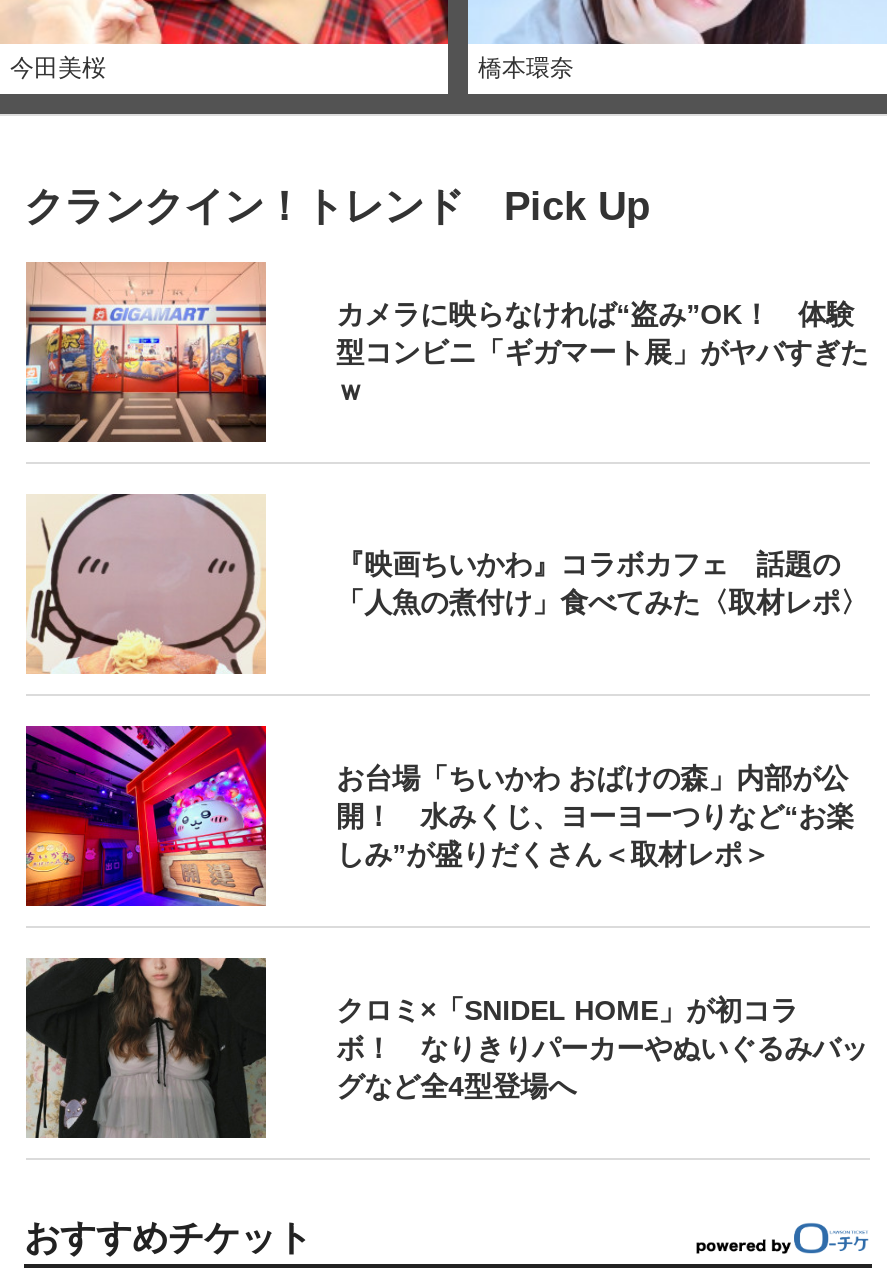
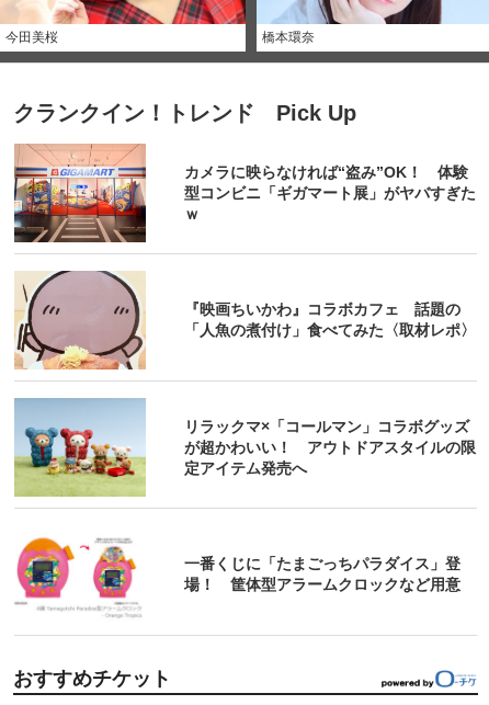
- [image]
- お台場「ちいかわ おばけの森」内部が公
- 開！ 水みくじ、ヨーヨーつりなど“お楽
- しみ”が盛りだくさん＜取材レポ＞
+ [image]
+ リラックマ×「コールマン」コラボグッズ
+ が超かわいい！ アウトドアスタイルの限
+ 定アイテム発売へ

- [image]
- クロミ×「SNIDEL HOME」が初コラ
- ボ！ なりきりパーカーやぬいぐるみバッ
- グなど全4型登場へ
+ [image]
+ 一番くじに「たまごっちパラダイス」登
+ 場！ 筐体型アラームクロックなど用意
